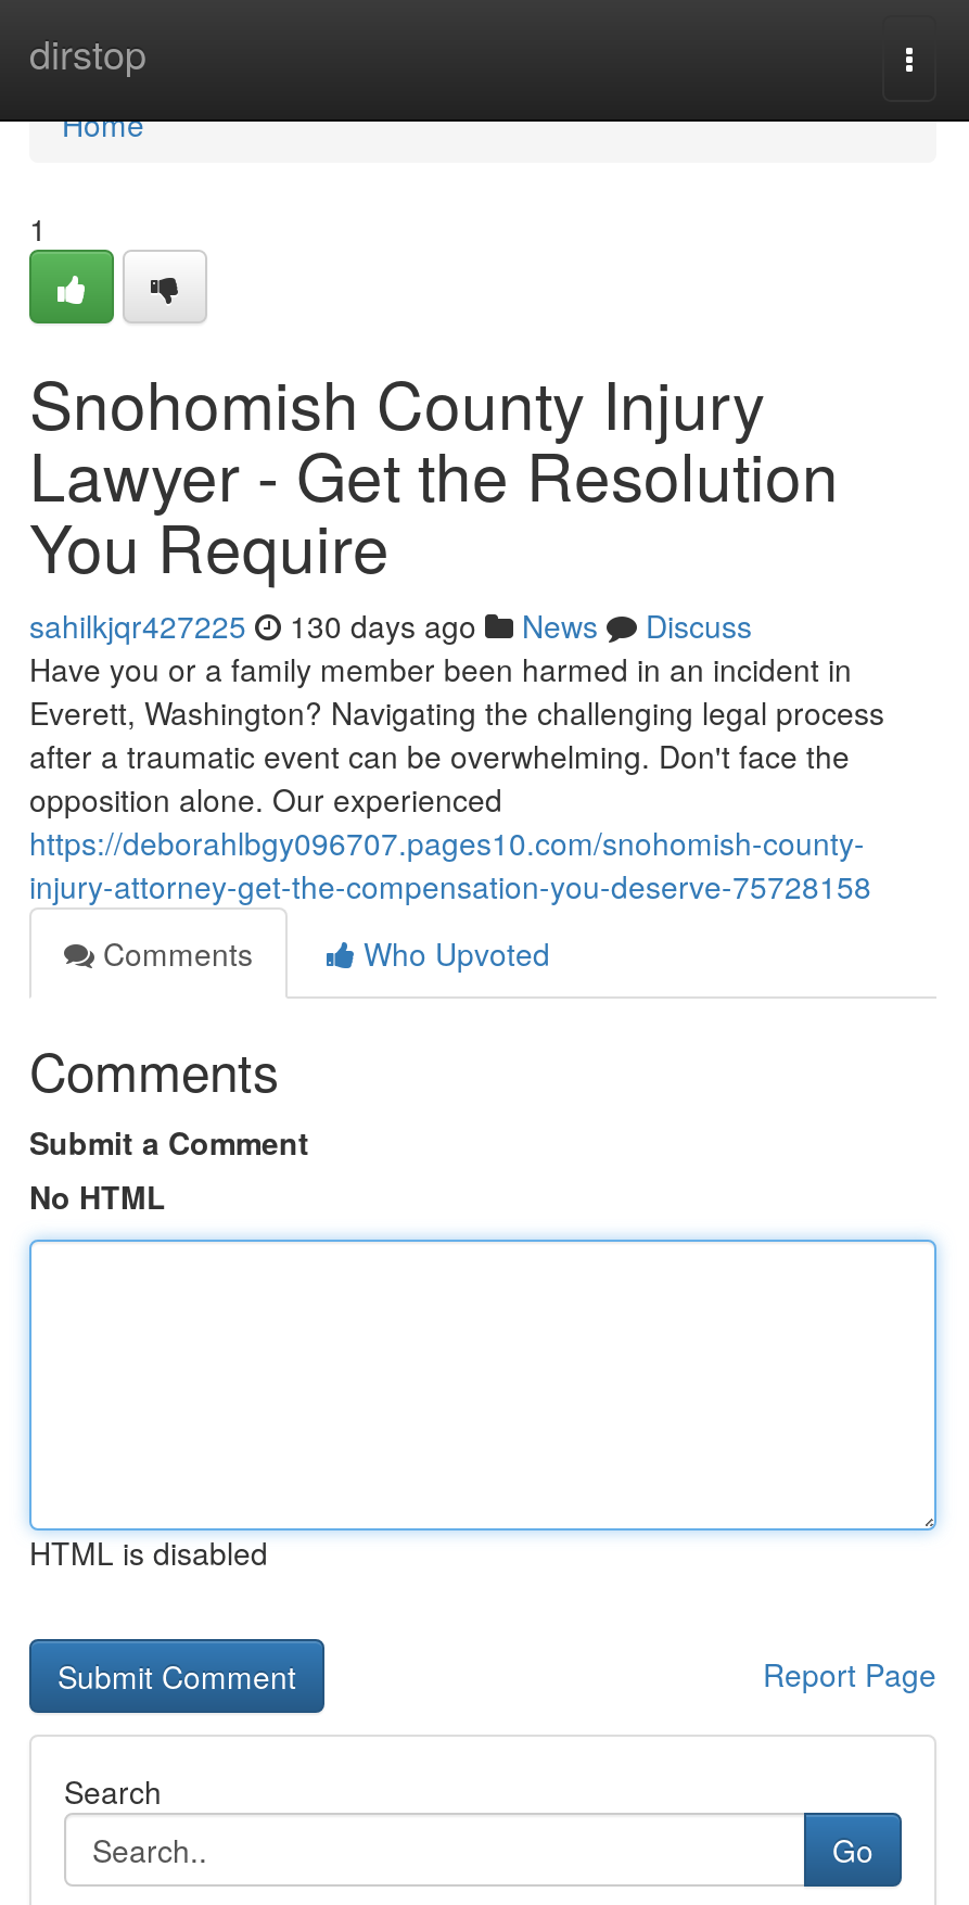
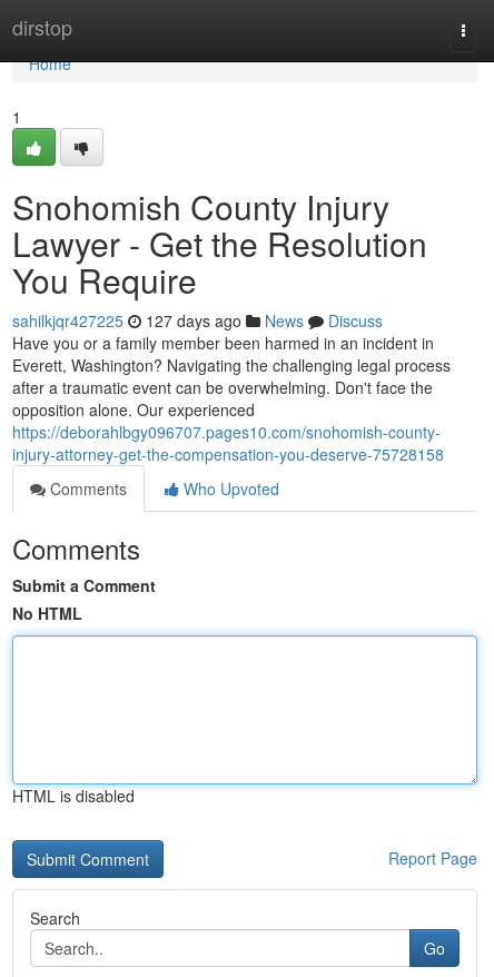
- sahilkjqr427225 130 days ago News Discuss
+ sahilkjqr427225 127 days ago News Discuss
